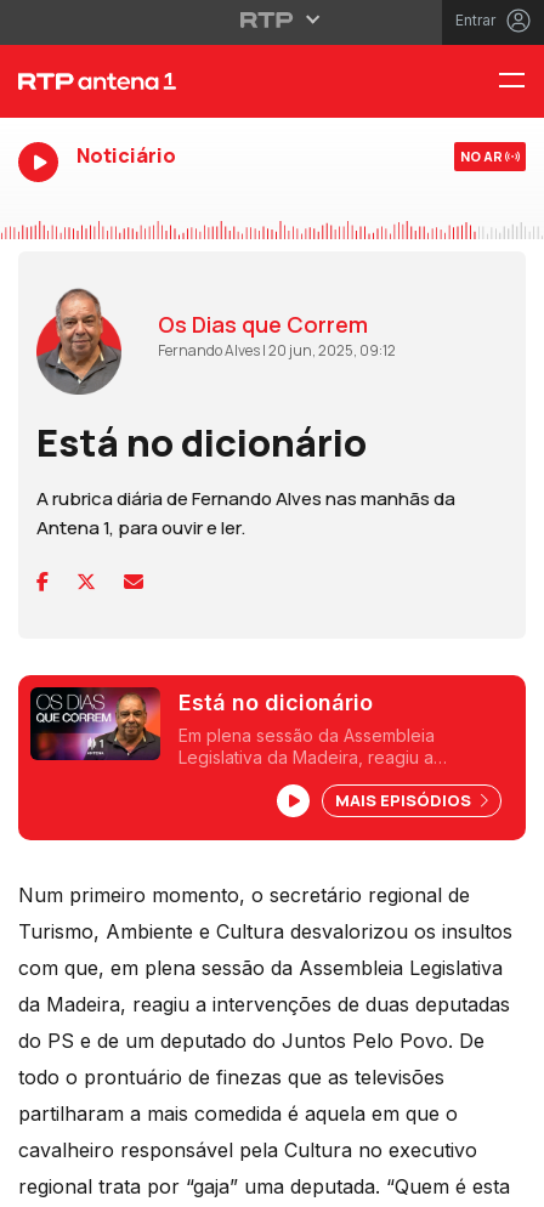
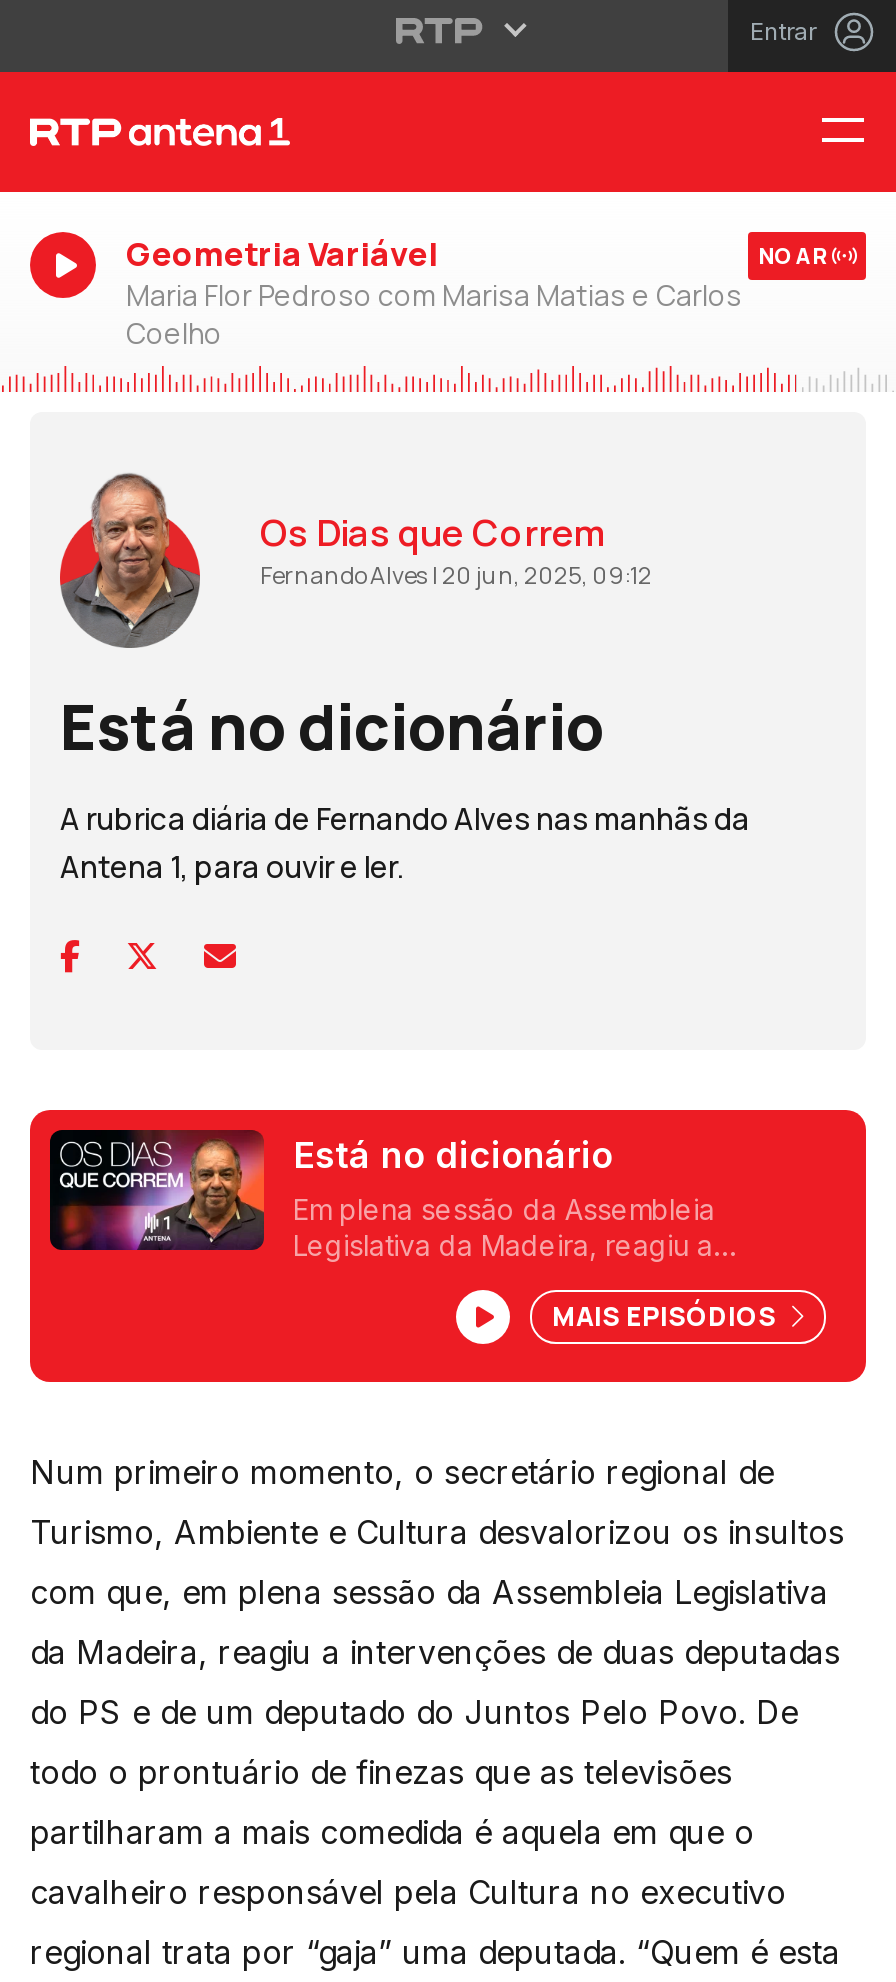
- Noticiário
+ Geometria Variável
+ Maria Flor Pedroso com Marisa Matias e Carlos
+ Coelho
